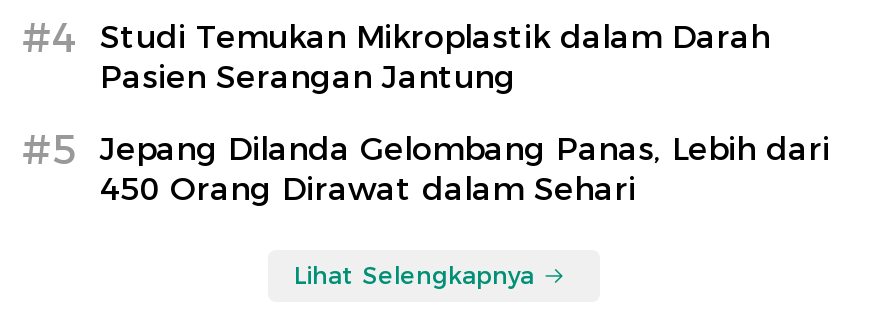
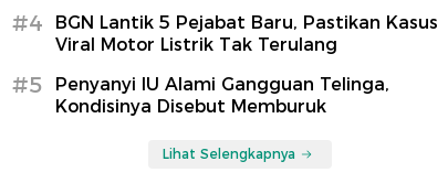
- Studi Temukan Mikroplastik dalam Darah
- Pasien Serangan Jantung
+ BGN Lantik 5 Pejabat Baru, Pastikan Kasus
+ Viral Motor Listrik Tak Terulang

- Jepang Dilanda Gelombang Panas, Lebih dari
- 450 Orang Dirawat dalam Sehari
+ Penyanyi IU Alami Gangguan Telinga,
+ Kondisinya Disebut Memburuk
